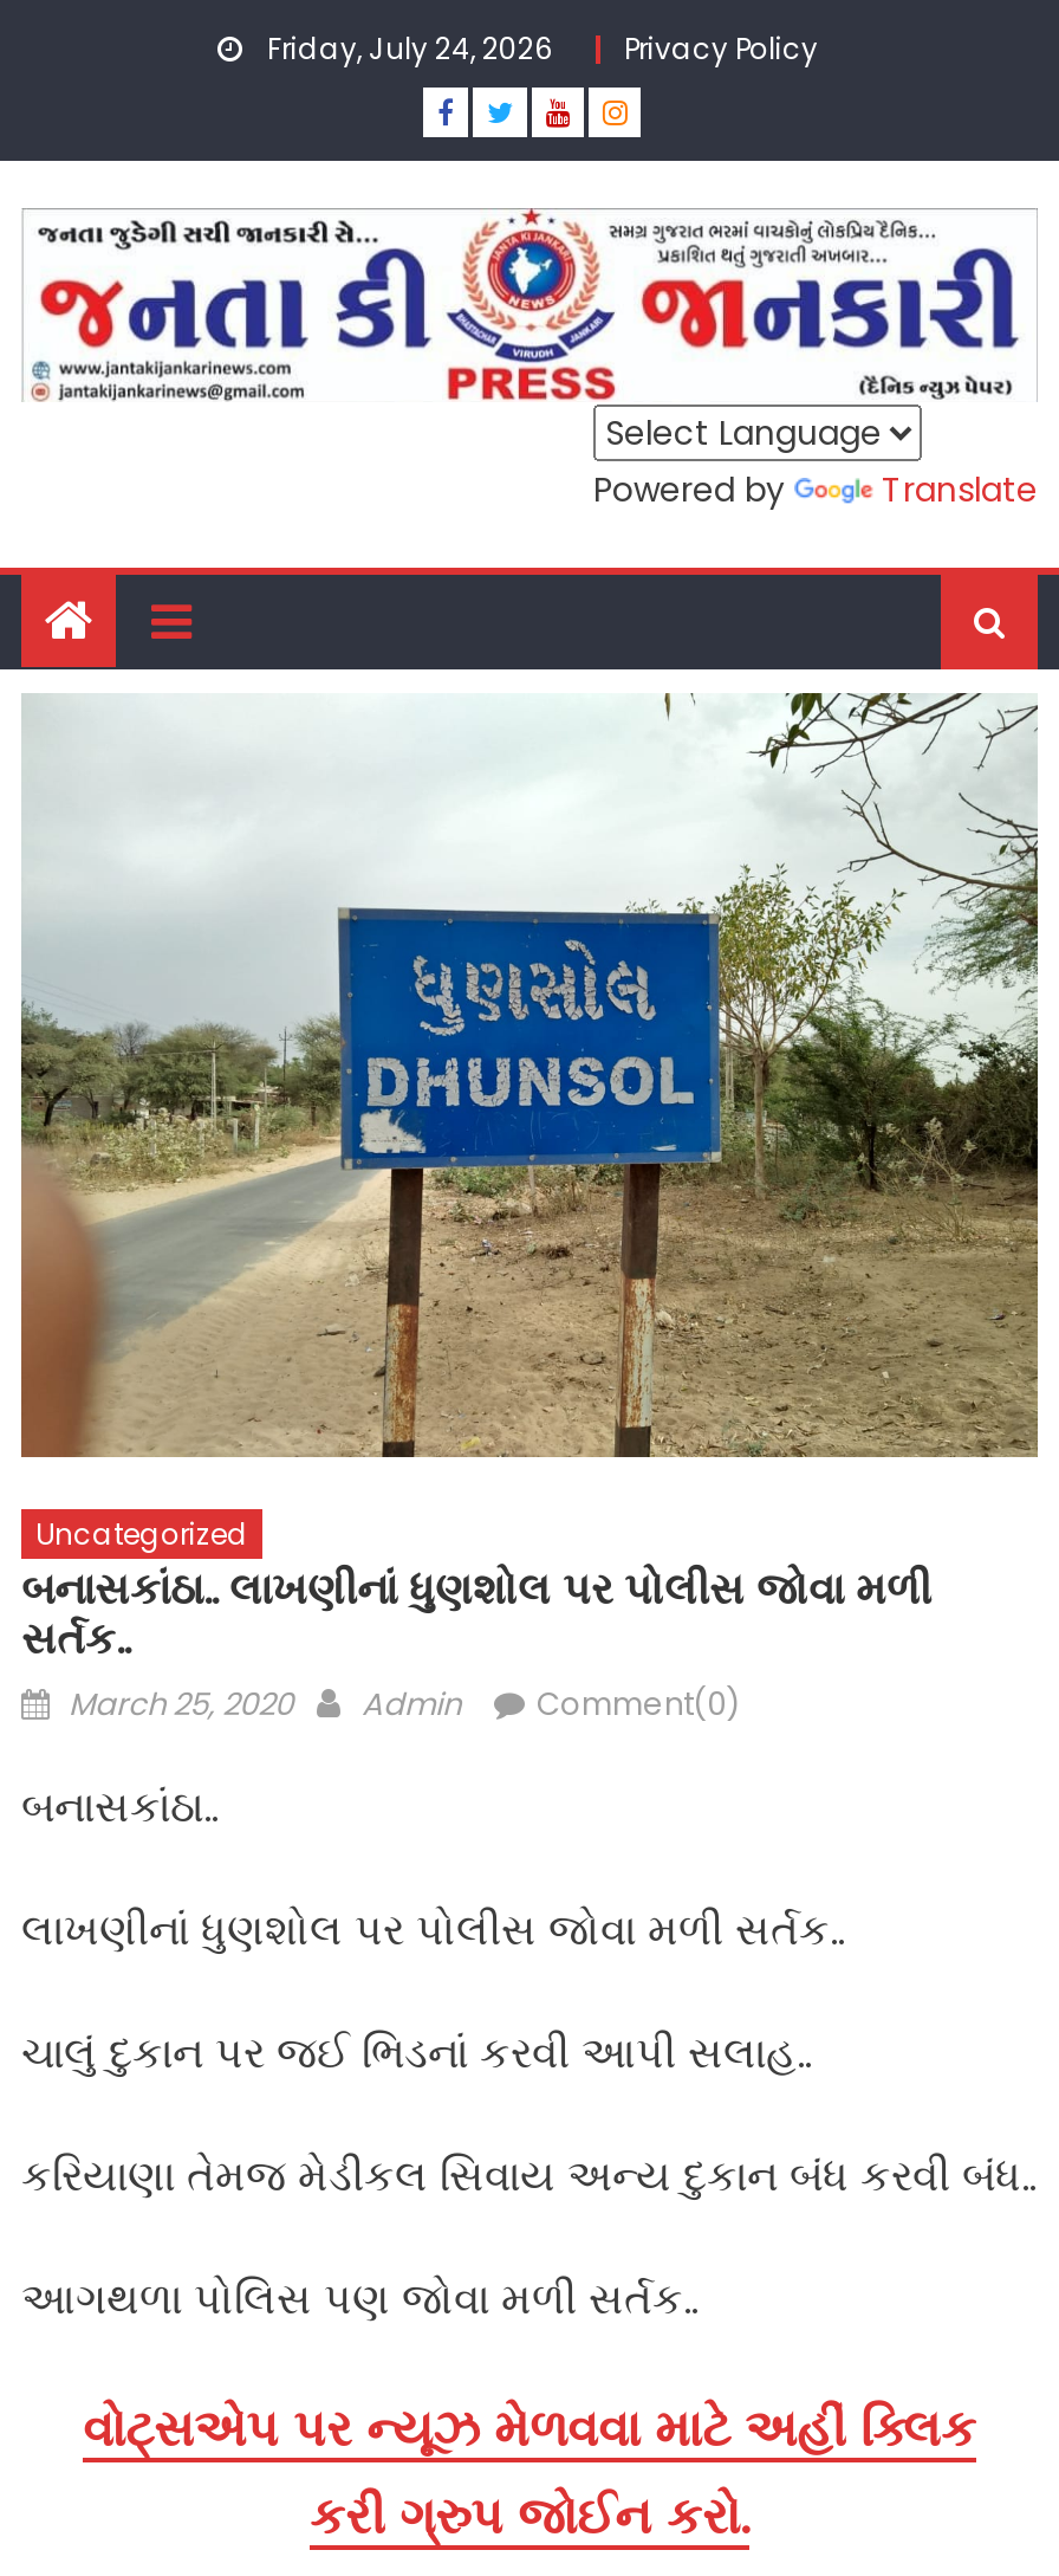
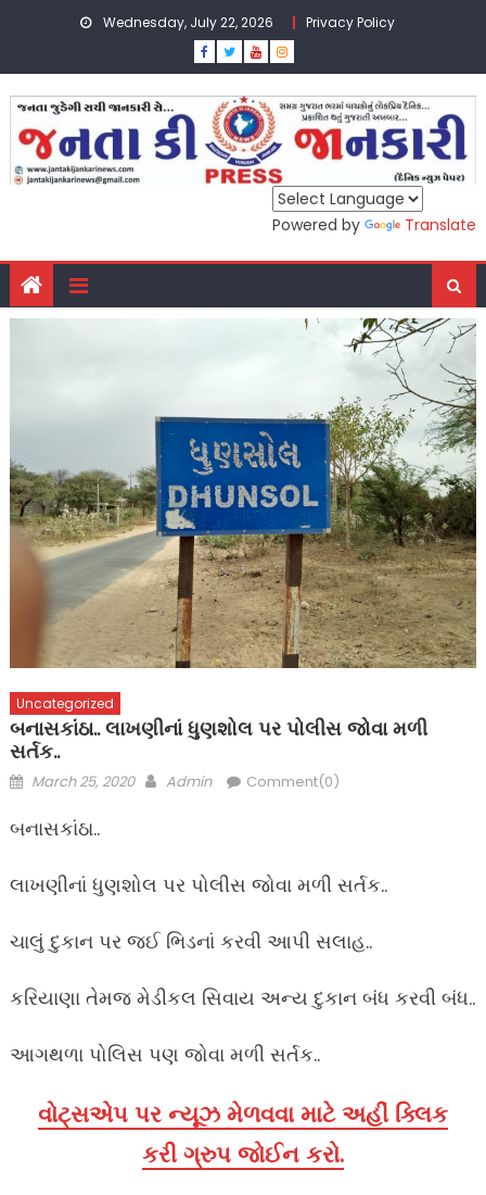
- Friday, July 24, 2026
+ Wednesday, July 22, 2026
